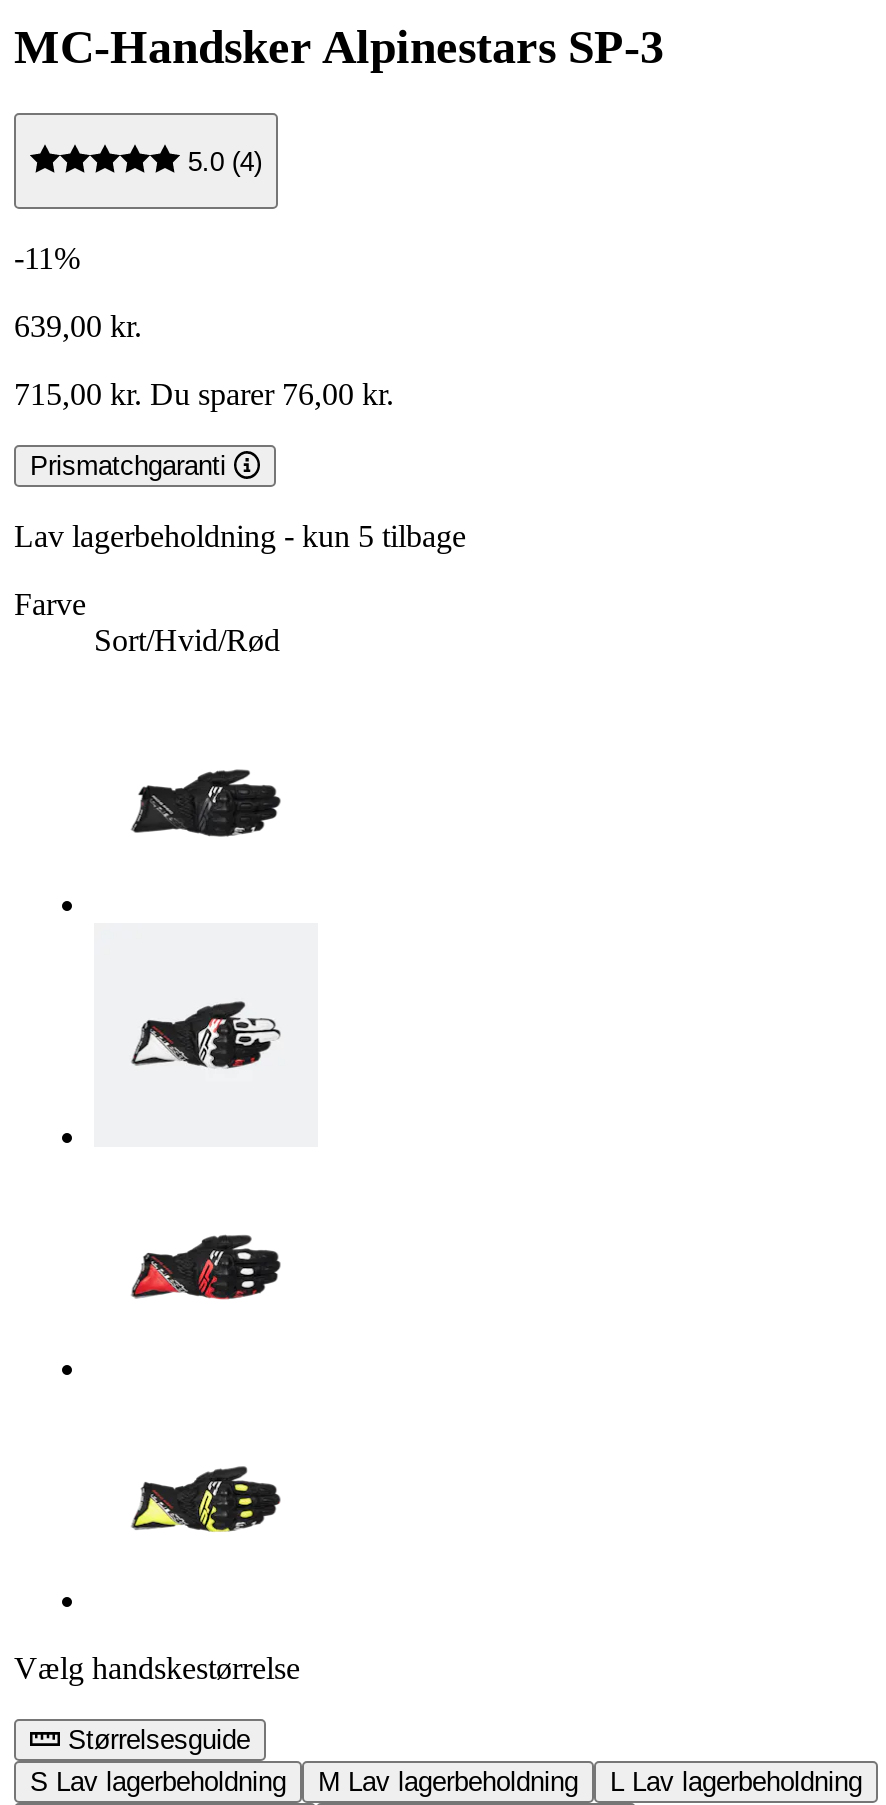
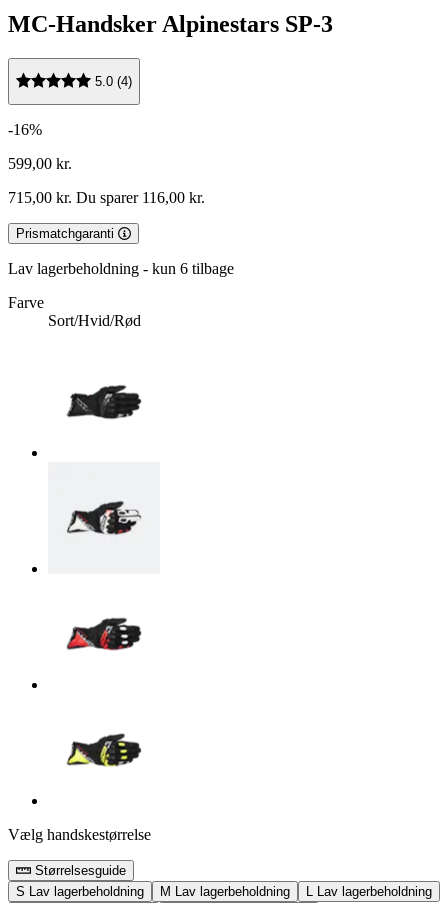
- -11%
+ -16%

- 639,00 kr.
+ 599,00 kr.

- 715,00 kr. Du sparer 76,00 kr.
+ 715,00 kr. Du sparer 116,00 kr.

- Lav lagerbeholdning - kun 5 tilbage
+ Lav lagerbeholdning - kun 6 tilbage
